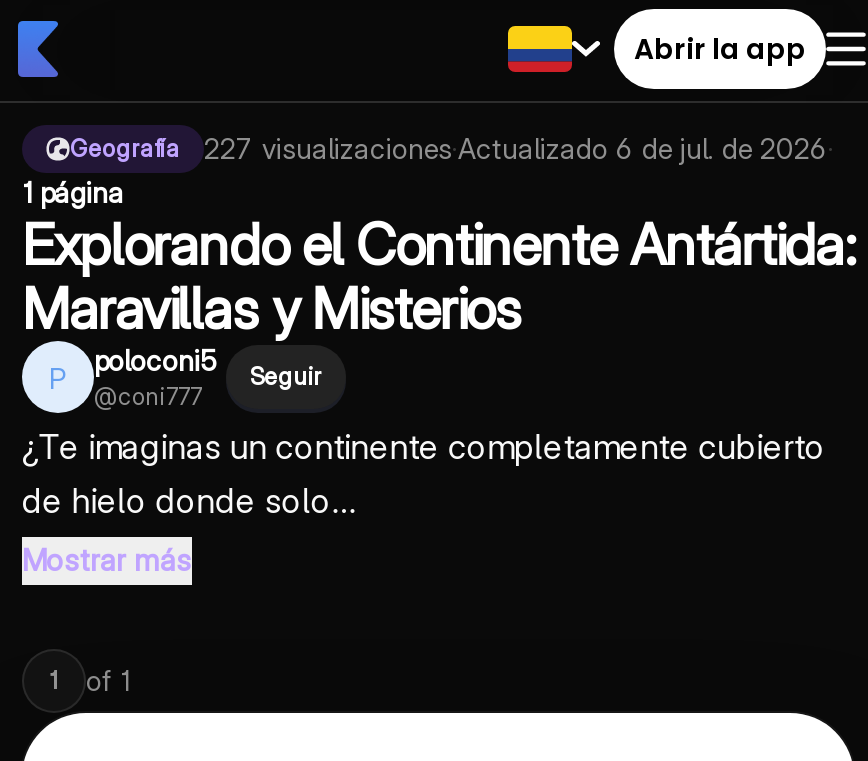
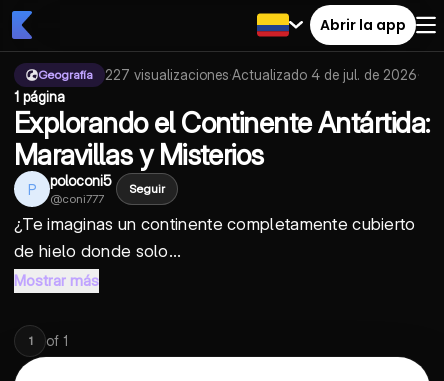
- 227 visualizaciones·Actualizado 6 de jul. de 2026 ·
+ 227 visualizaciones·Actualizado 4 de jul. de 2026 ·
